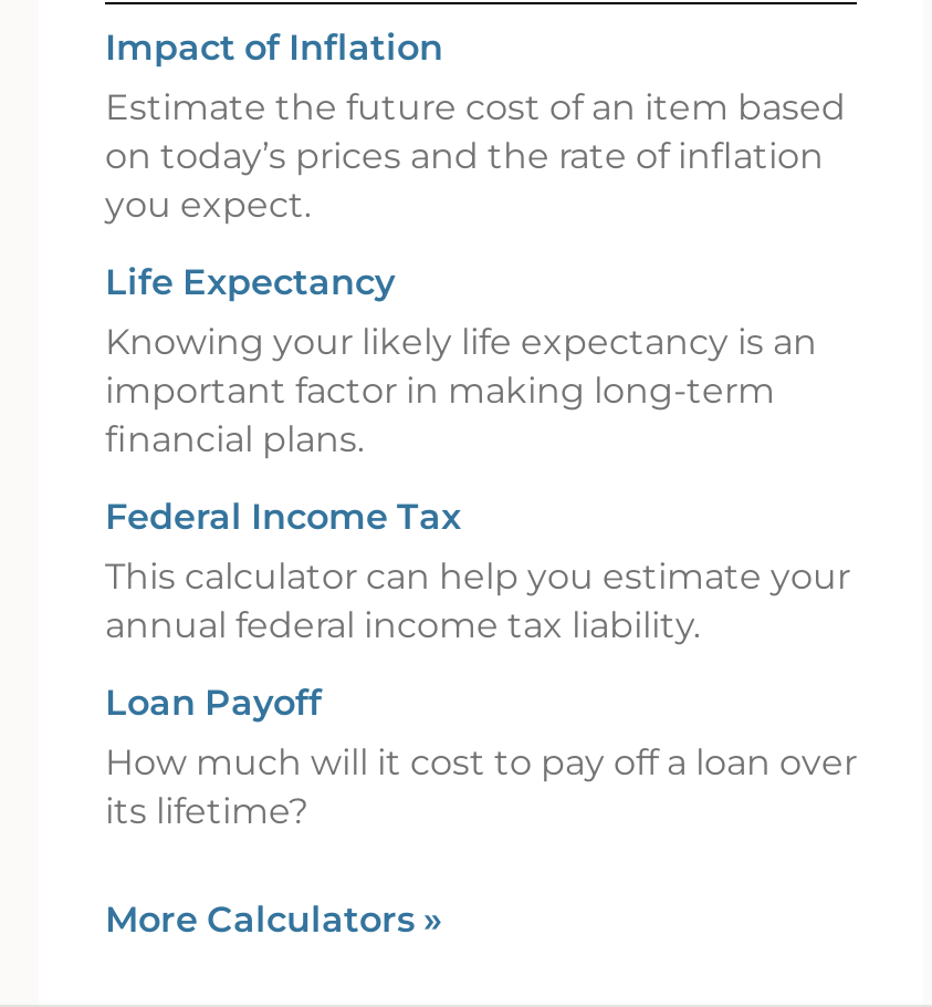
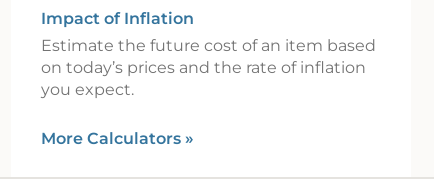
- Life Expectancy
- Knowing your likely life expectancy is an
- important factor in making long-term
- financial plans.
- Federal Income Tax
- This calculator can help you estimate your
- annual federal income tax liability.
- Loan Payoff
- How much will it cost to pay off a loan over
- its lifetime?
